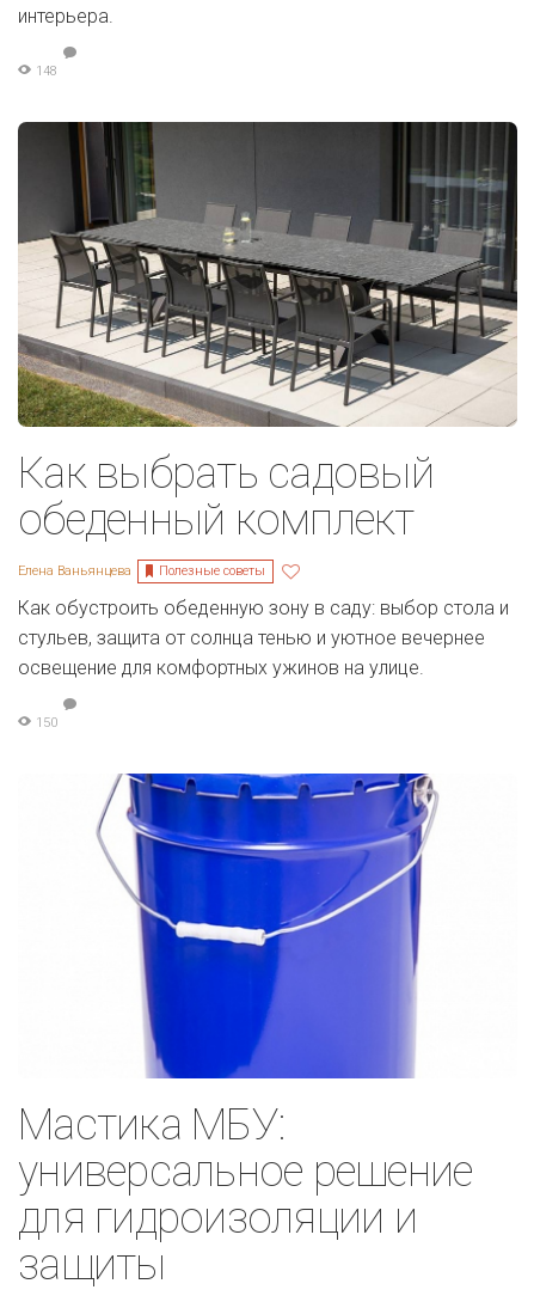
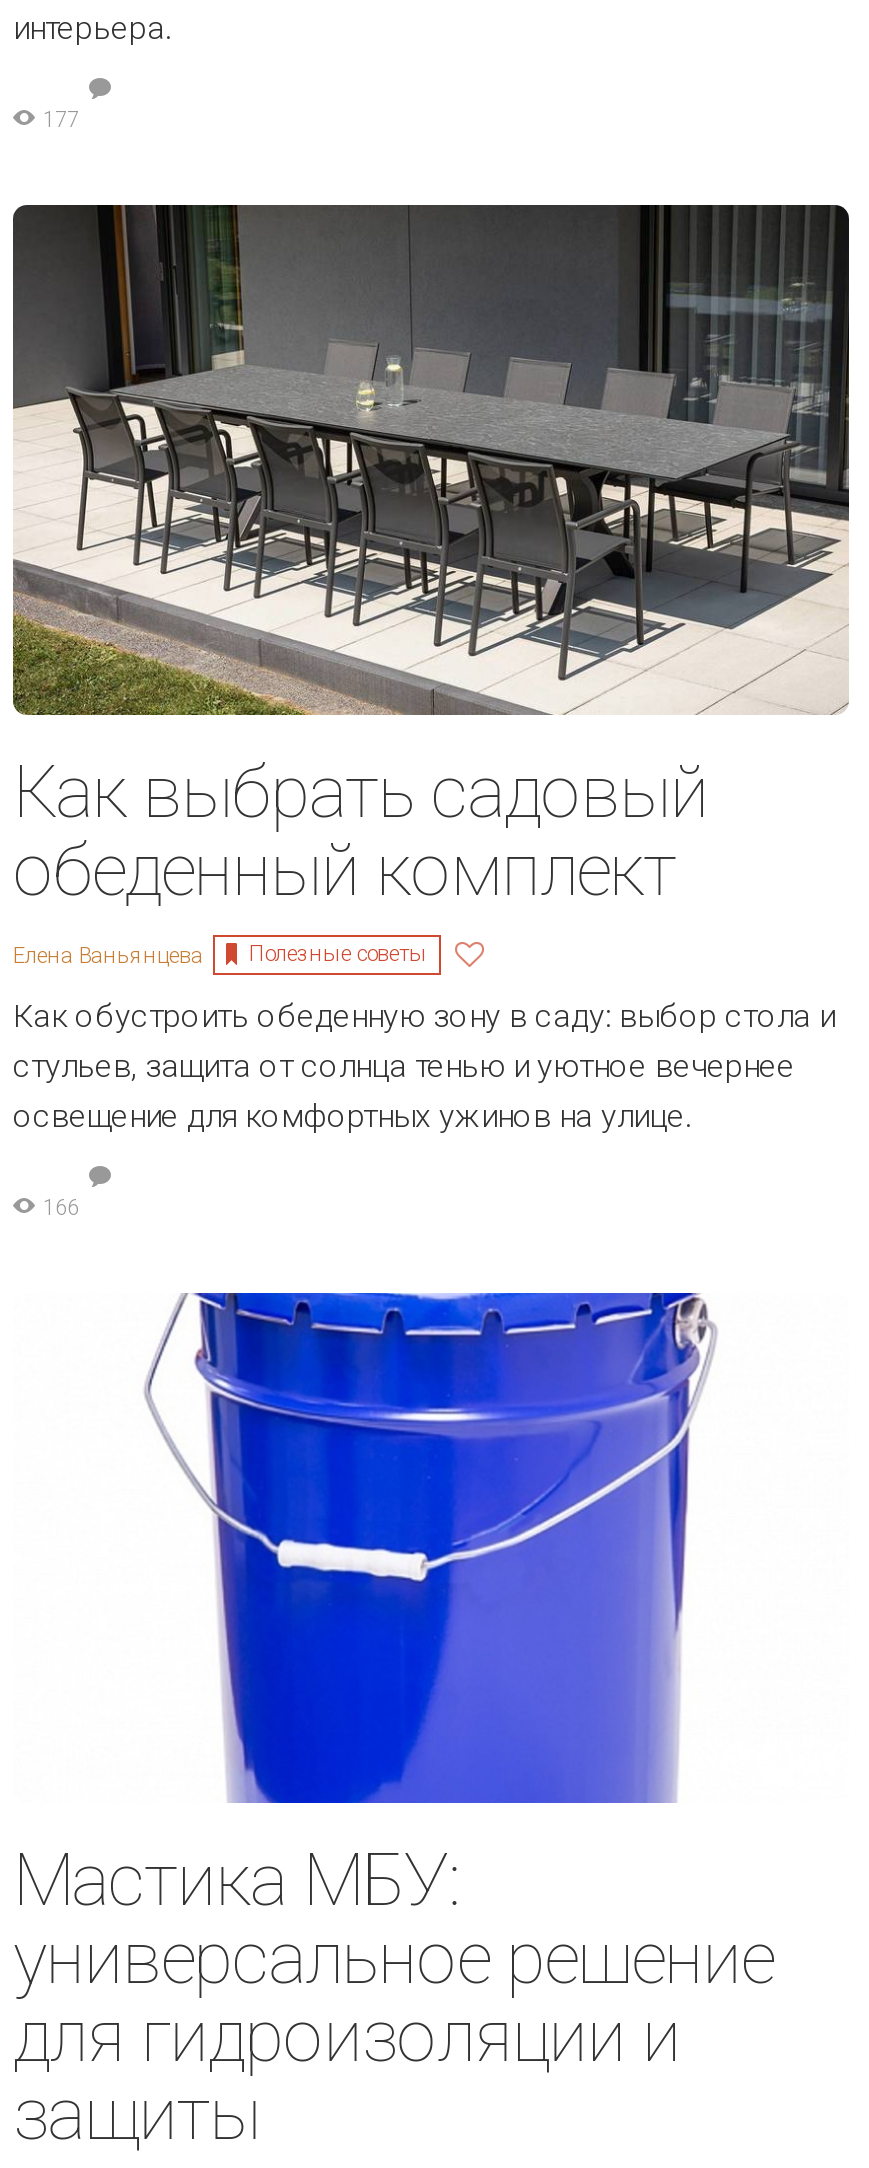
- 148
+ 177

- 150
+ 166
